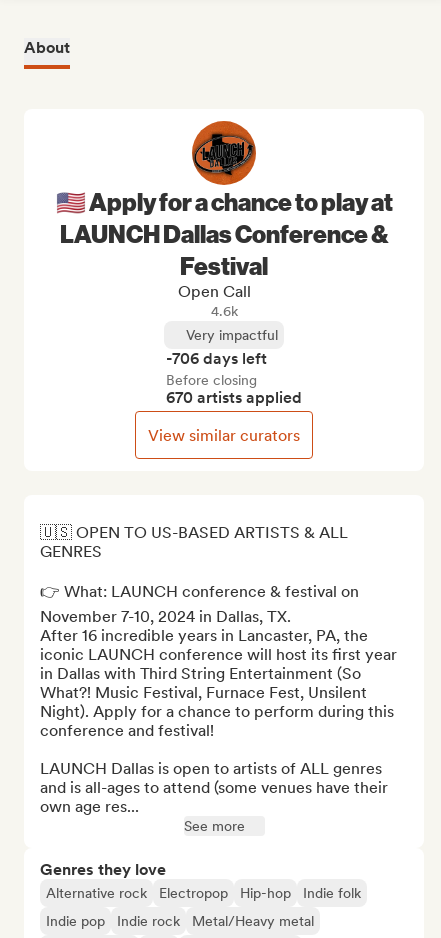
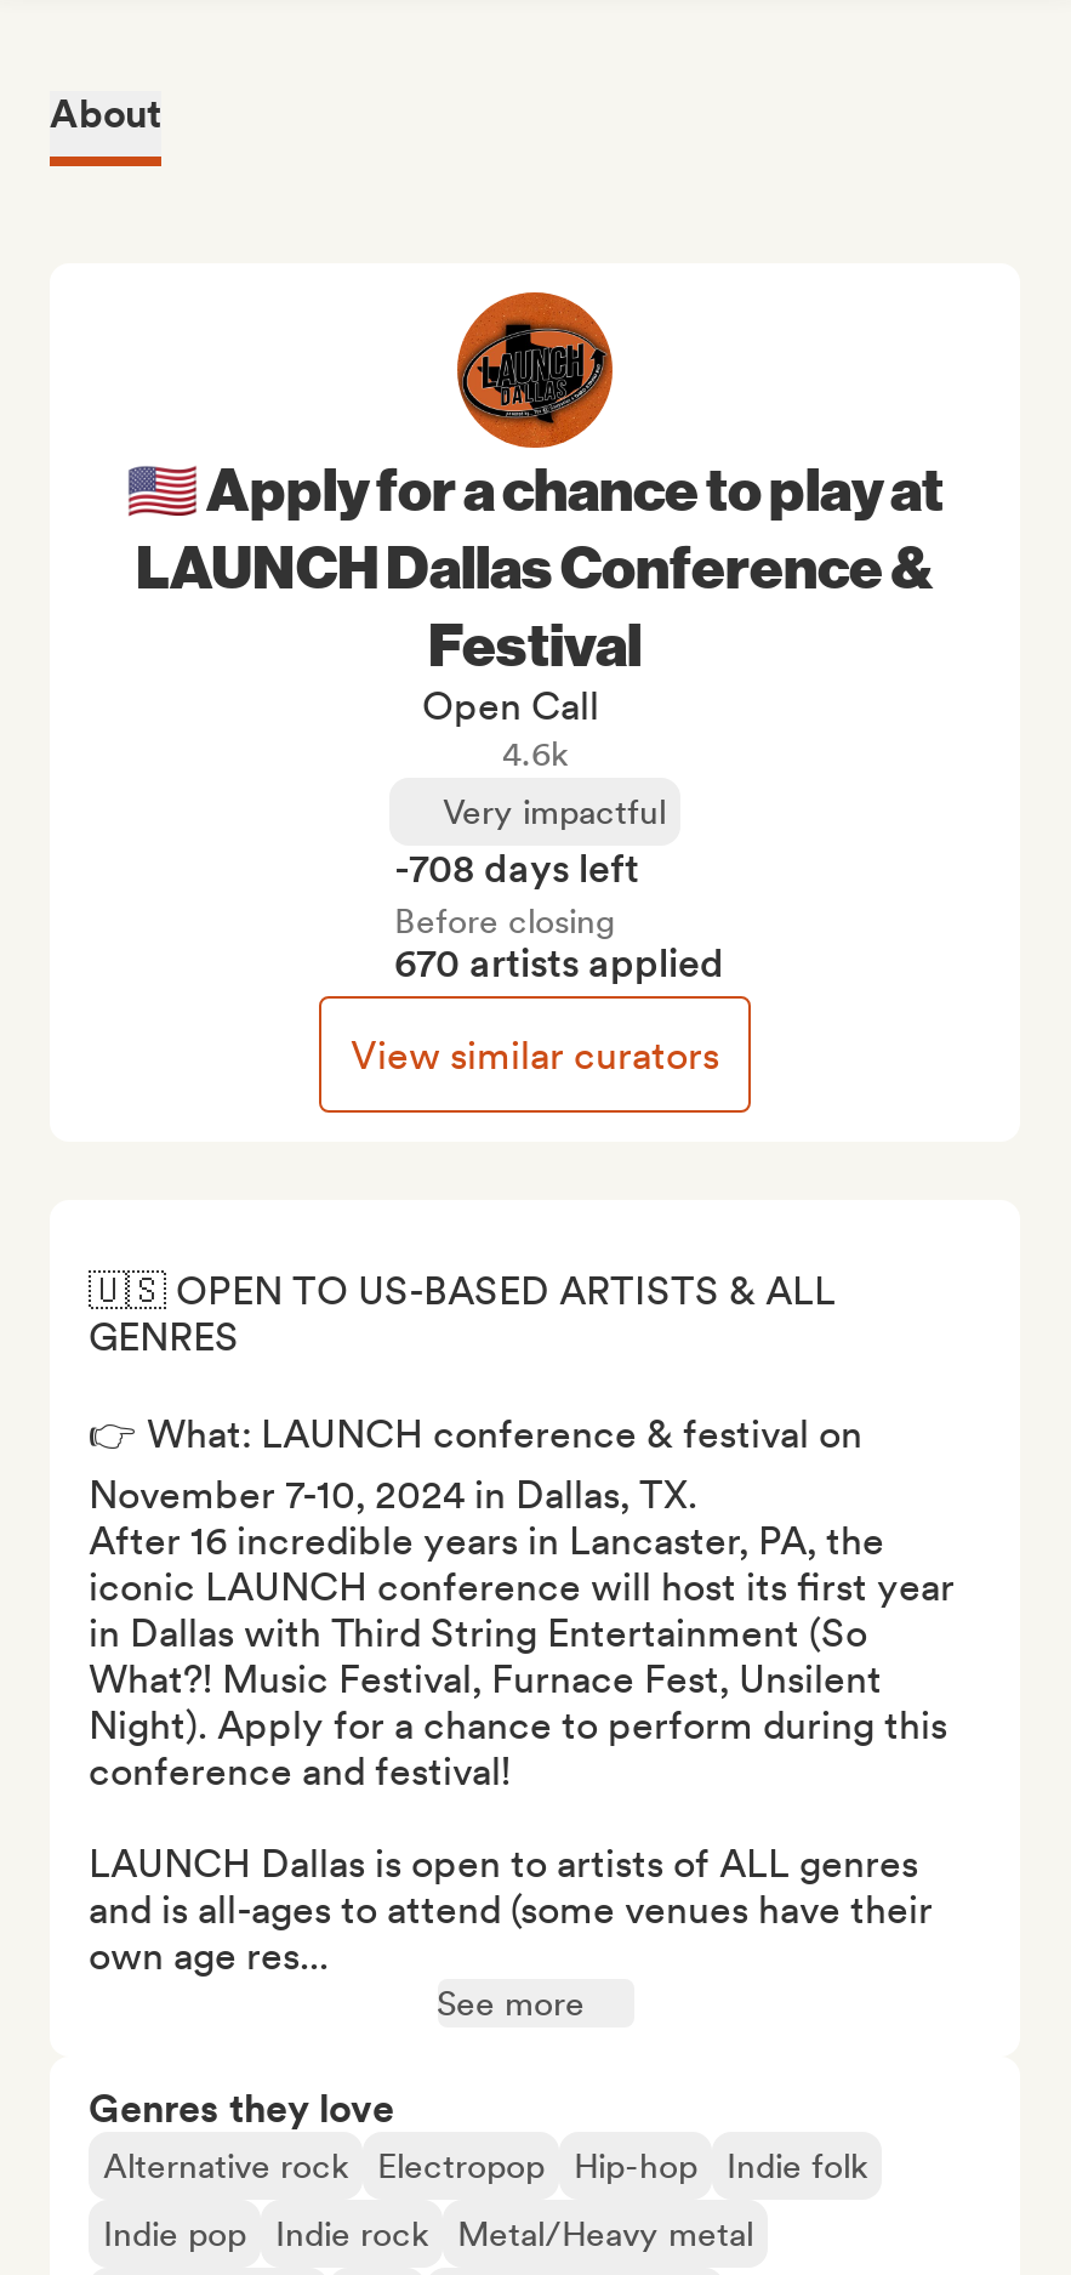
- -706 days left
+ -708 days left
